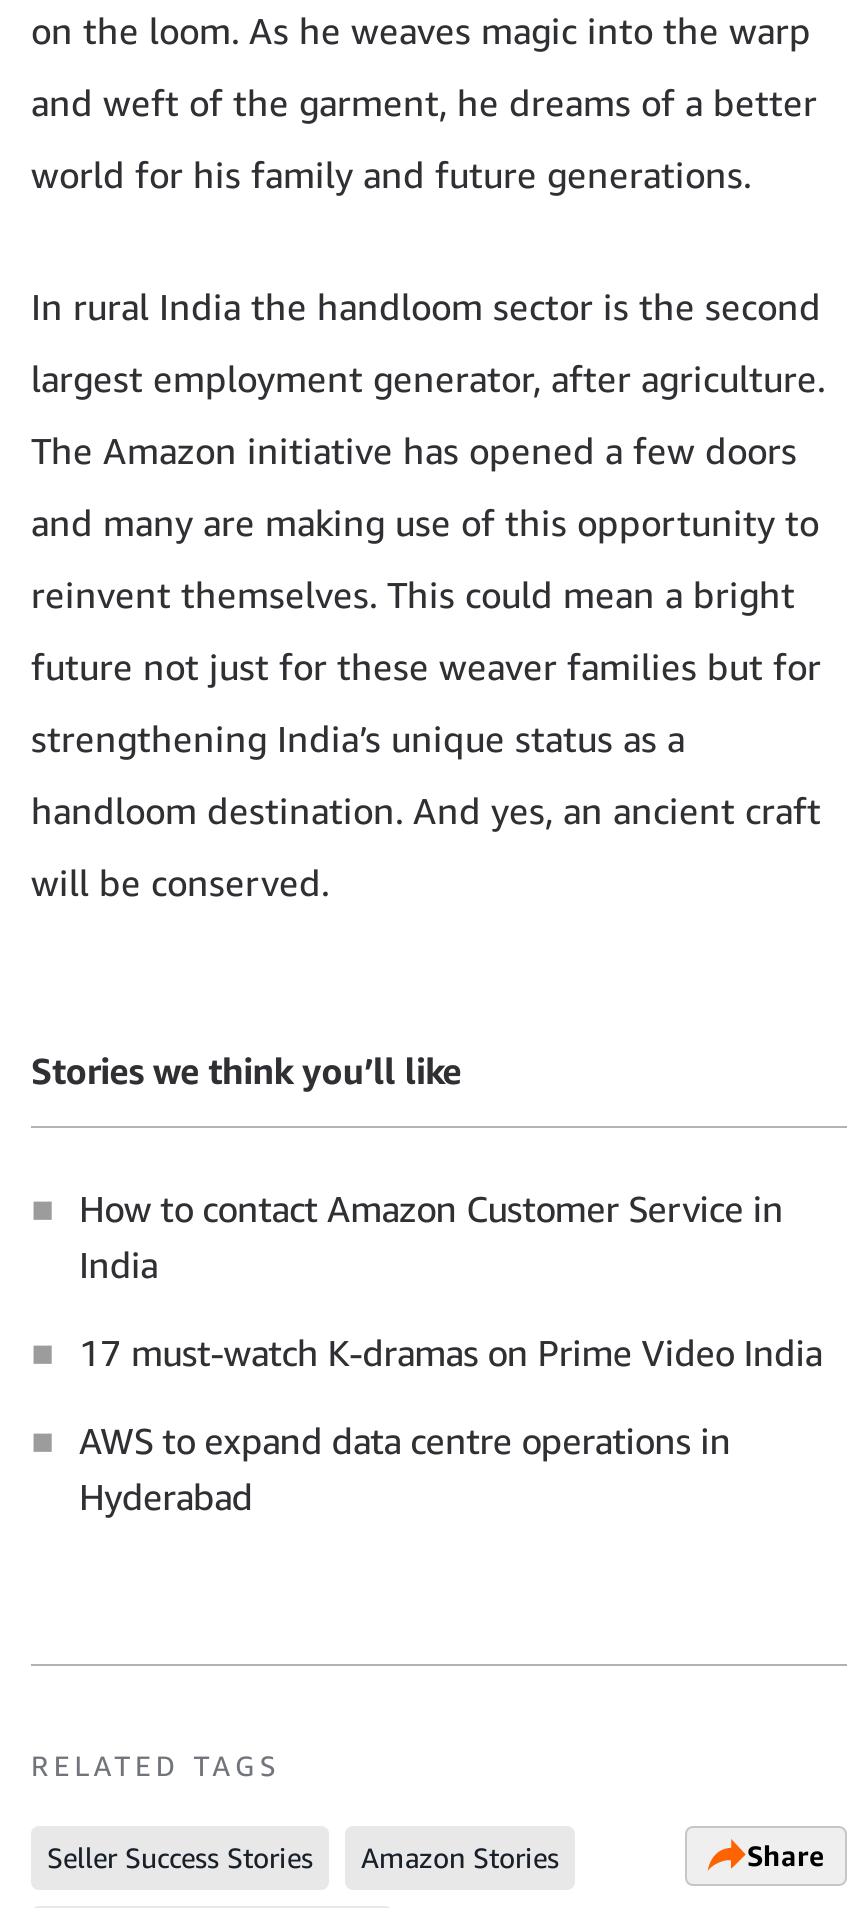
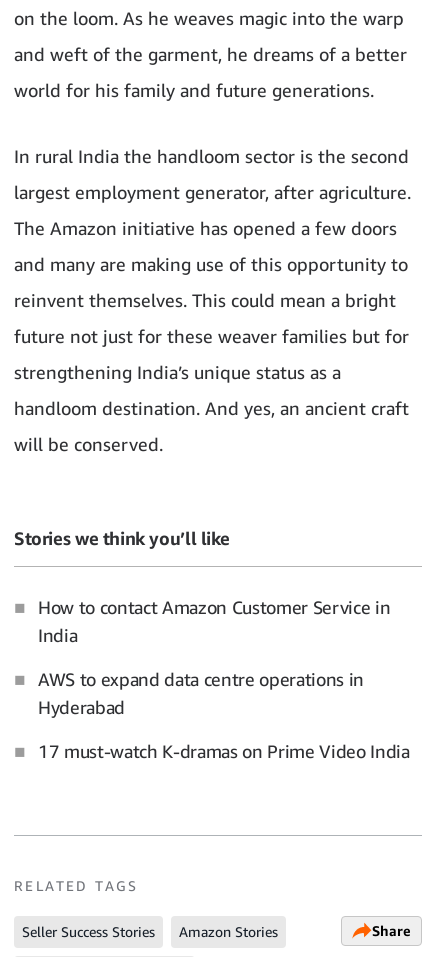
moved down: 17 must-watch K-dramas on Prime Video India

moved up: AWS to expand data centre operations in | Hyderabad
